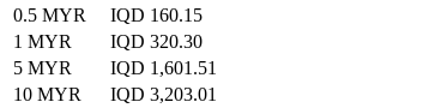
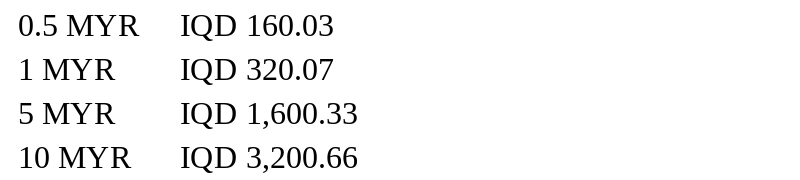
- 0.5 MYR IQD 160.15
+ 0.5 MYR IQD 160.03

- 1 MYR IQD 320.30
+ 1 MYR IQD 320.07

- 5 MYR IQD 1,601.51
+ 5 MYR IQD 1,600.33

- 10 MYR IQD 3,203.01
+ 10 MYR IQD 3,200.66
